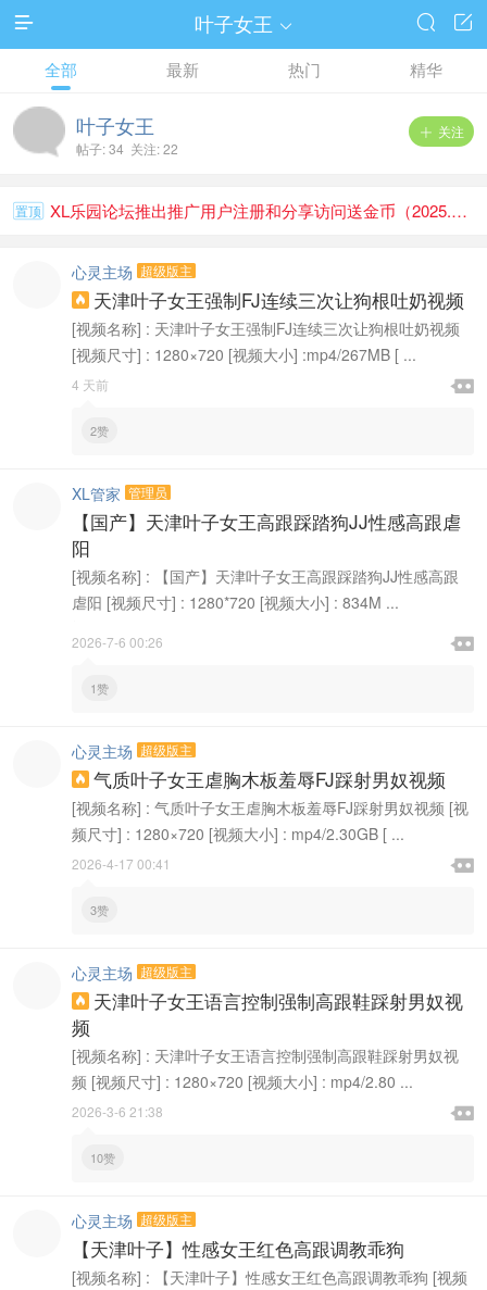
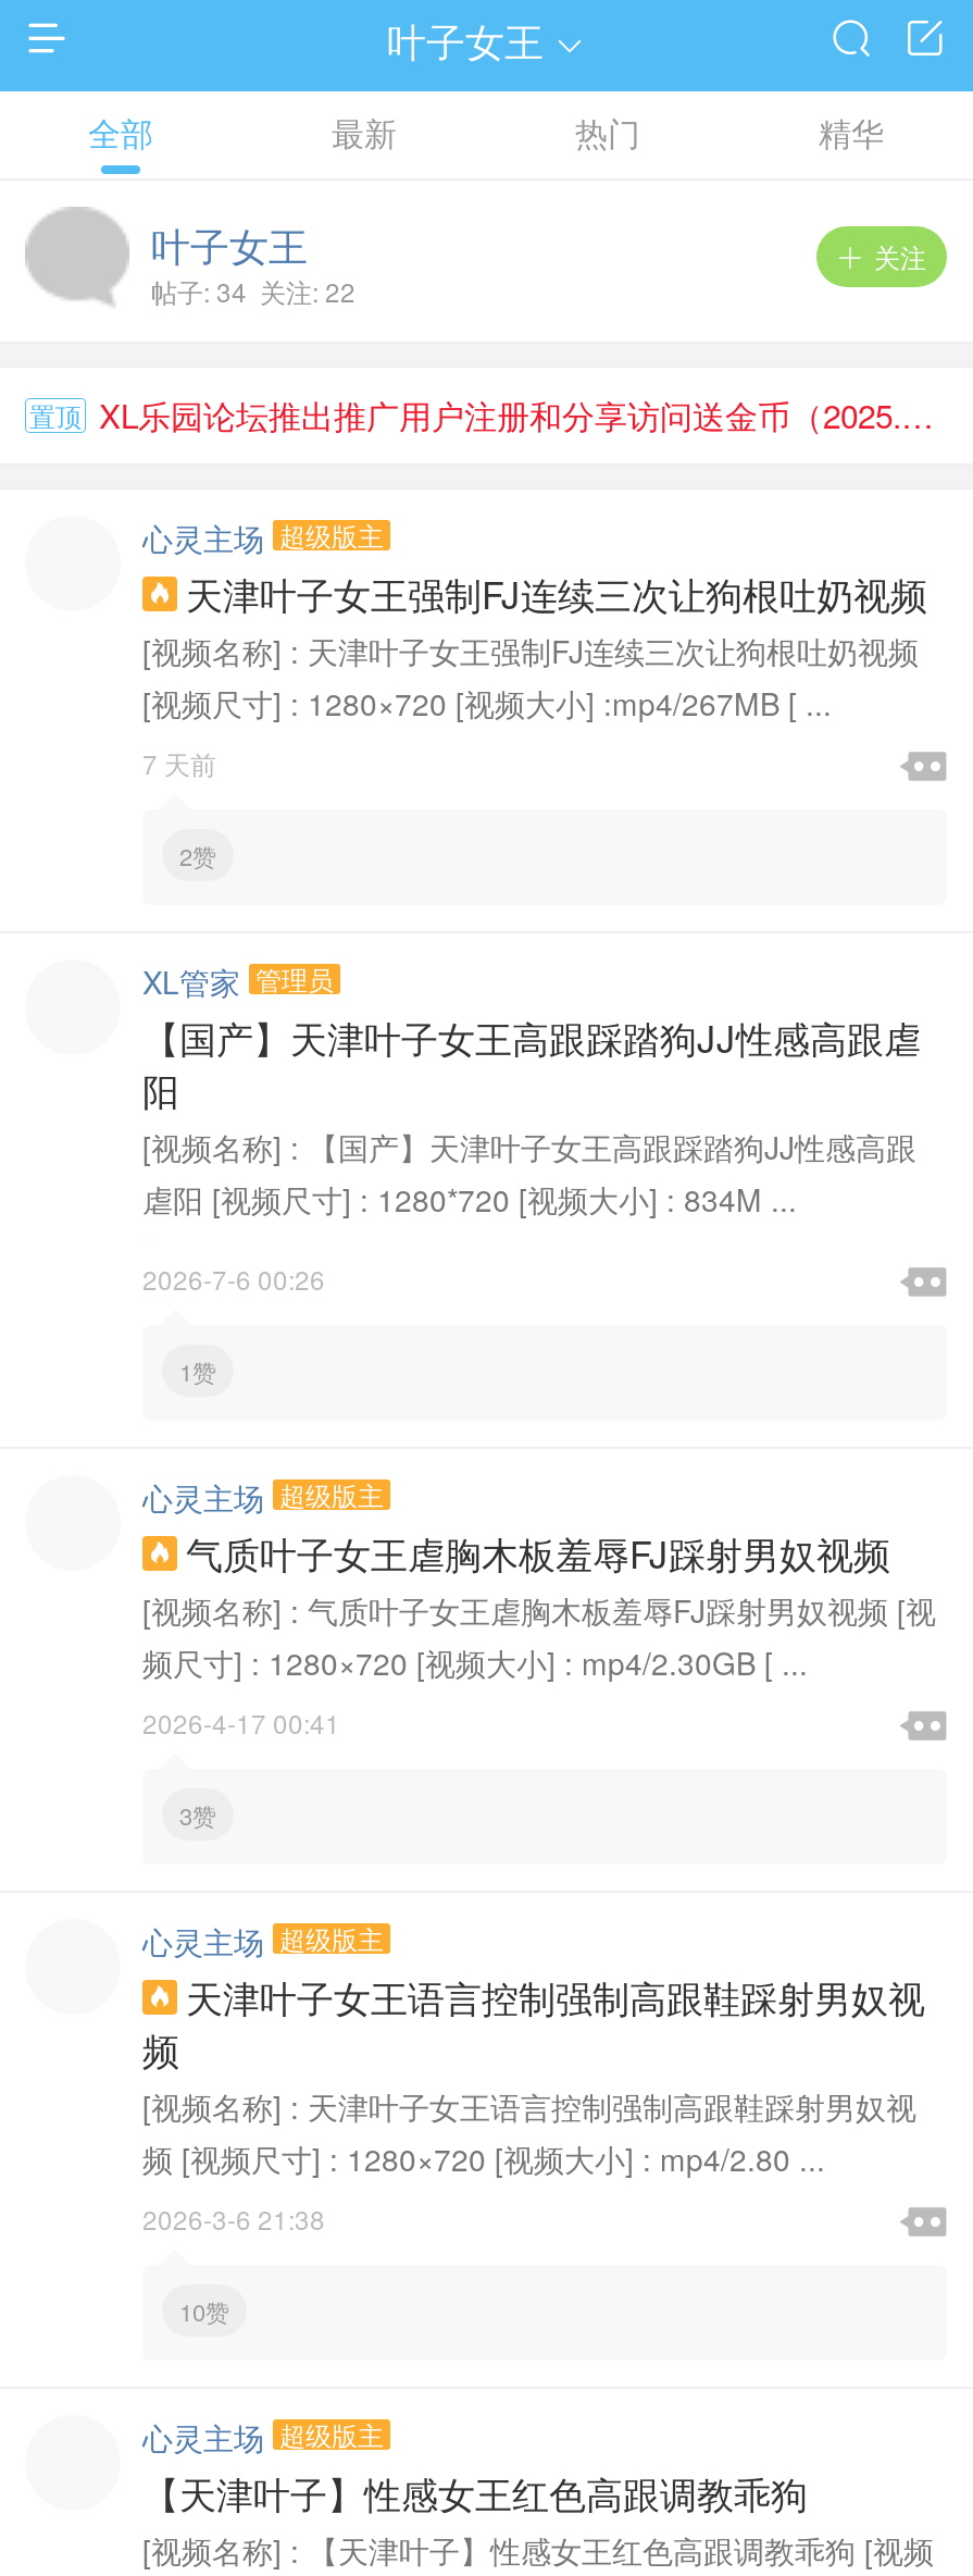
- 4 天前
+ 7 天前
